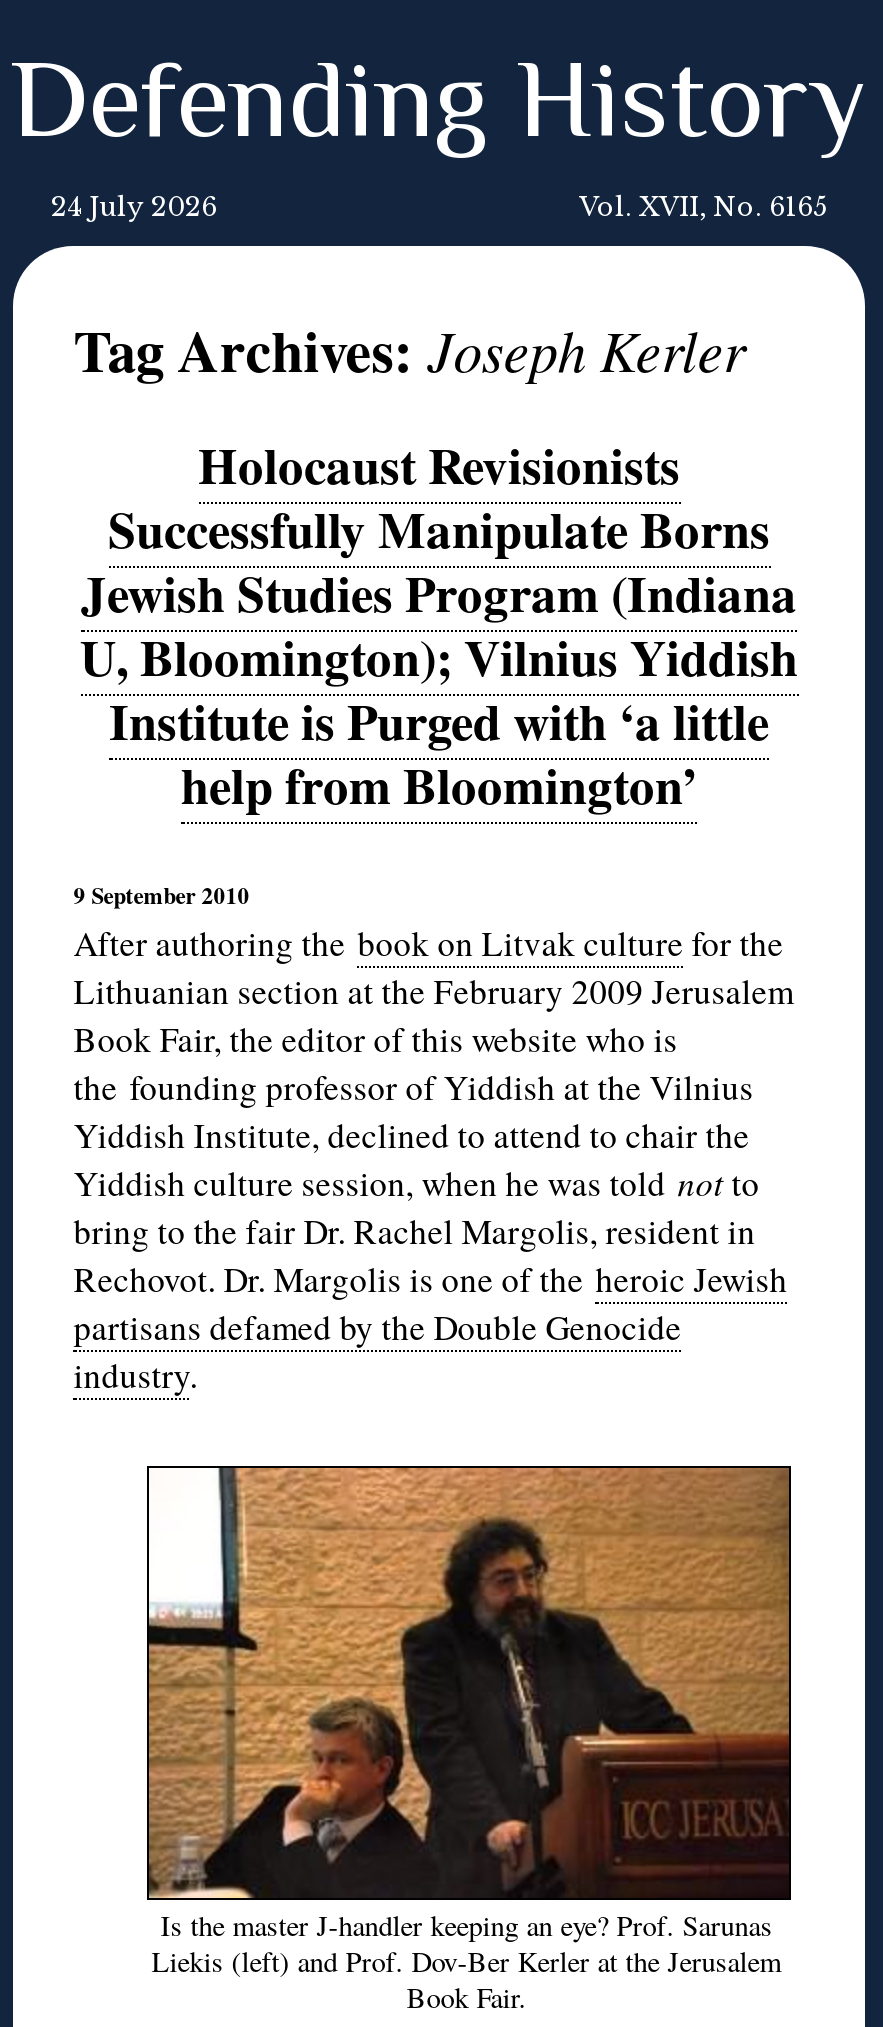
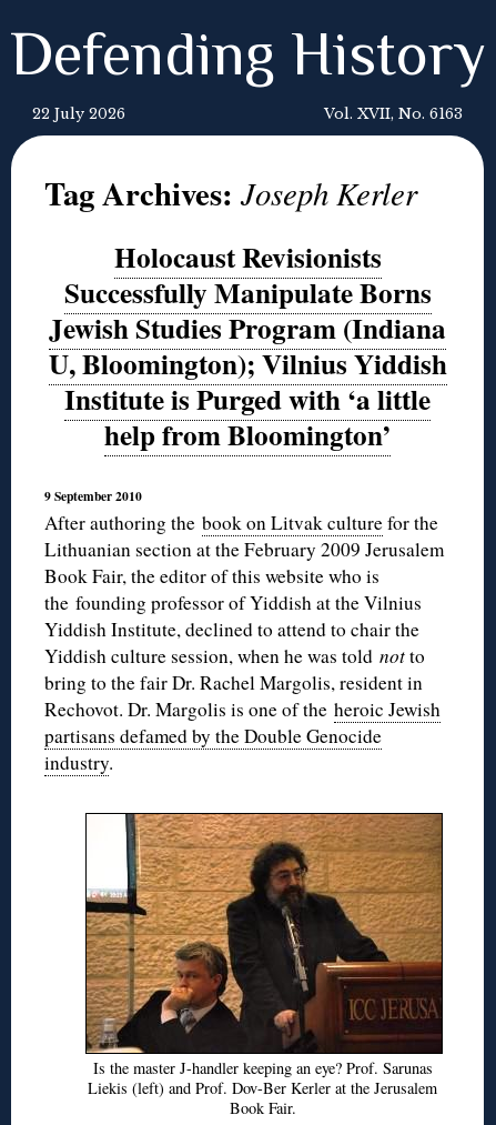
- 24 July 2026
+ 22 July 2026

- Vol. XVII, No. 6165
+ Vol. XVII, No. 6163
